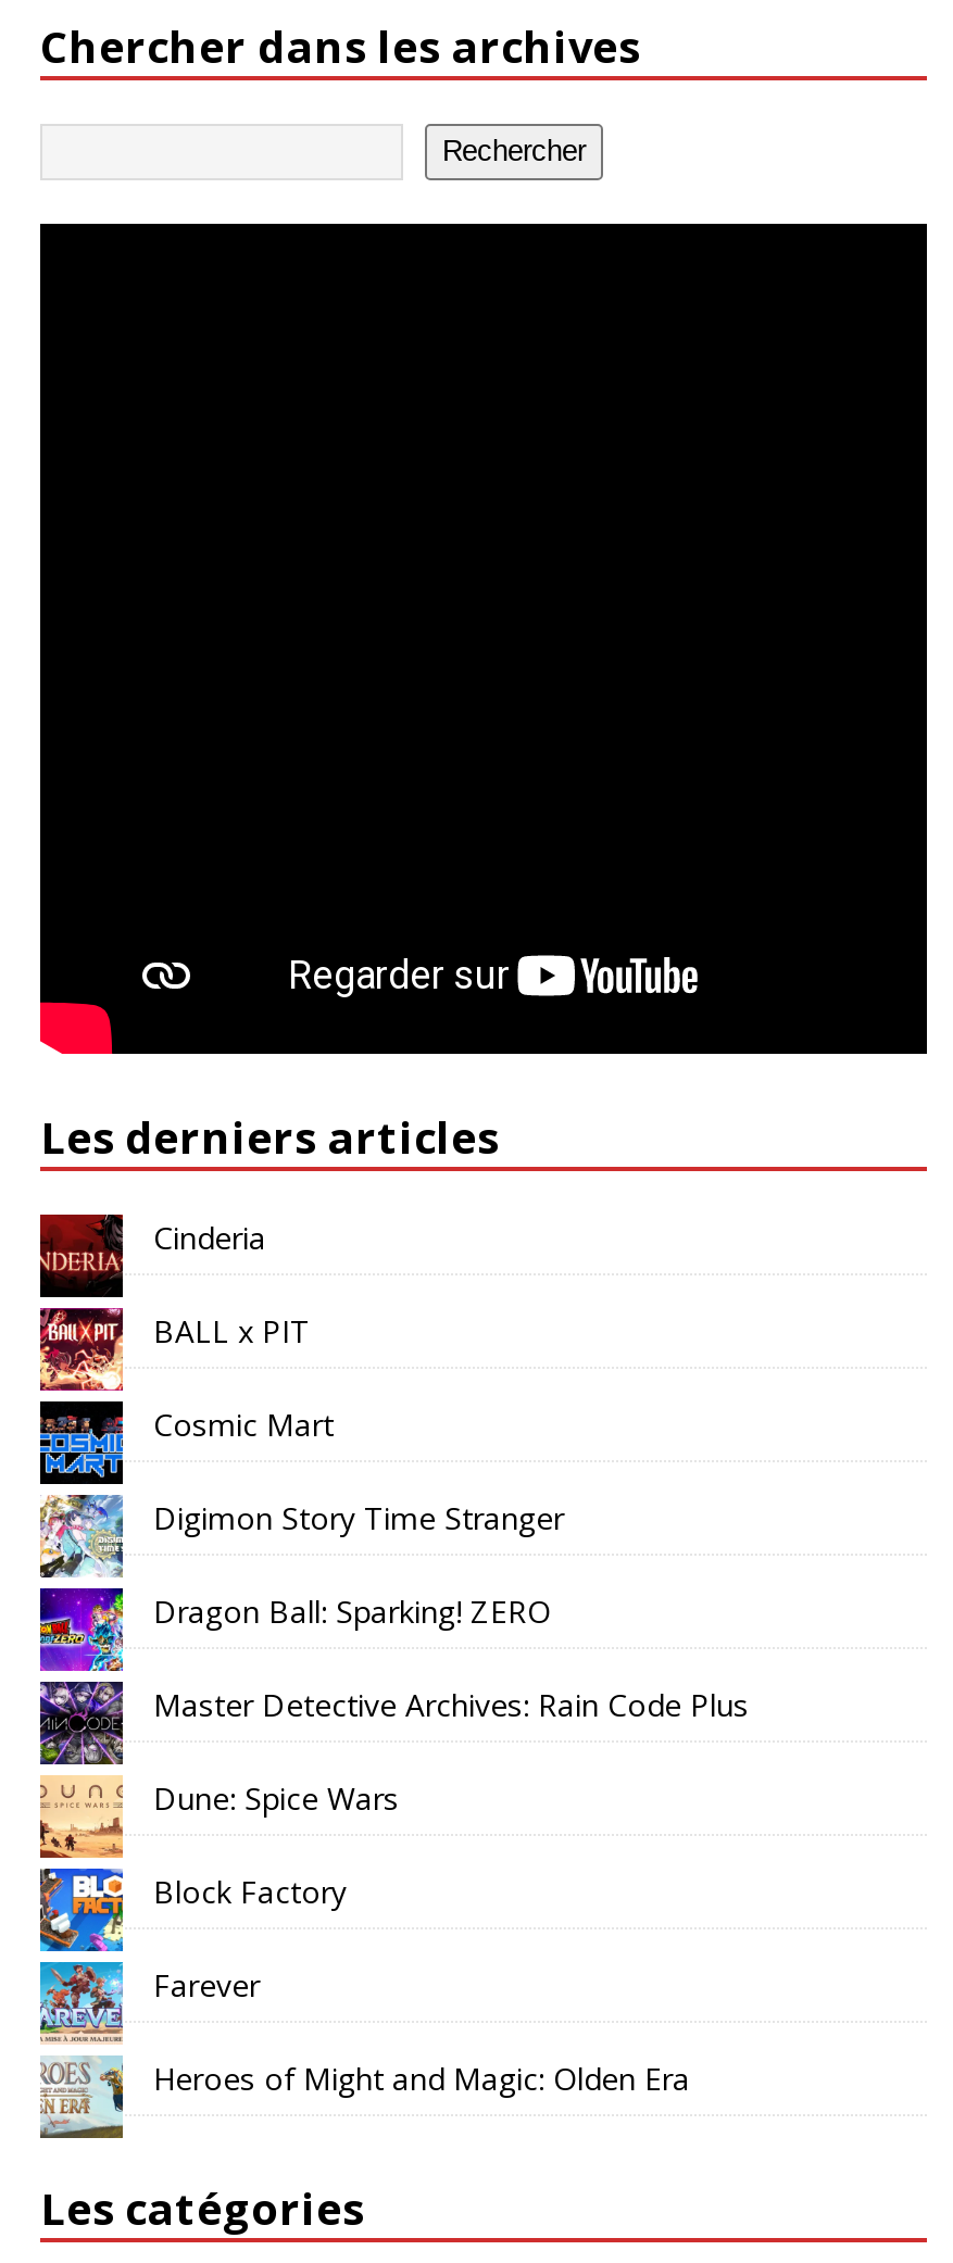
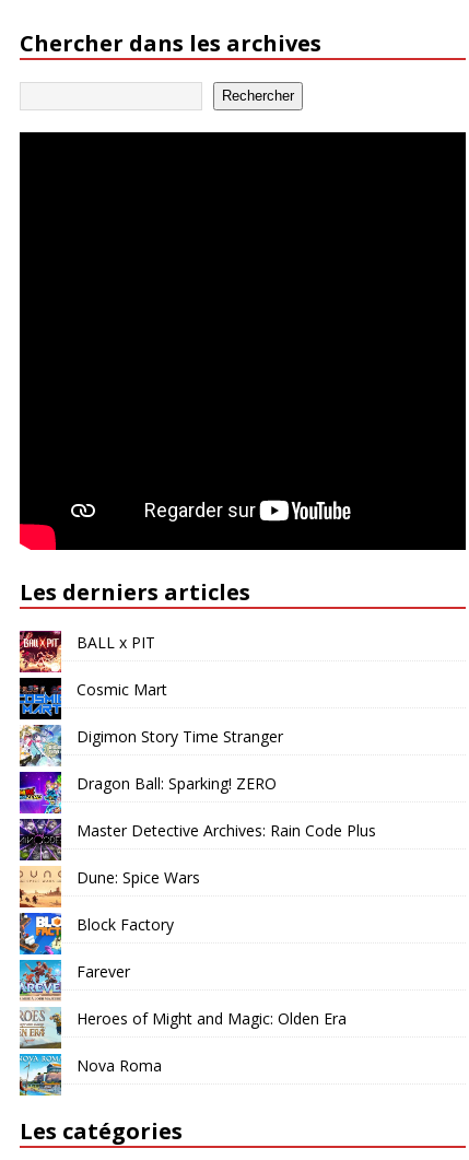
- [image]
- Cinderia

moved up: BALL x PIT | Cosmic Mart | Digimon Story Time Stranger | ... | Farever | Heroes of Might and Magic: Olden Era

+ [image]
+ Nova Roma
